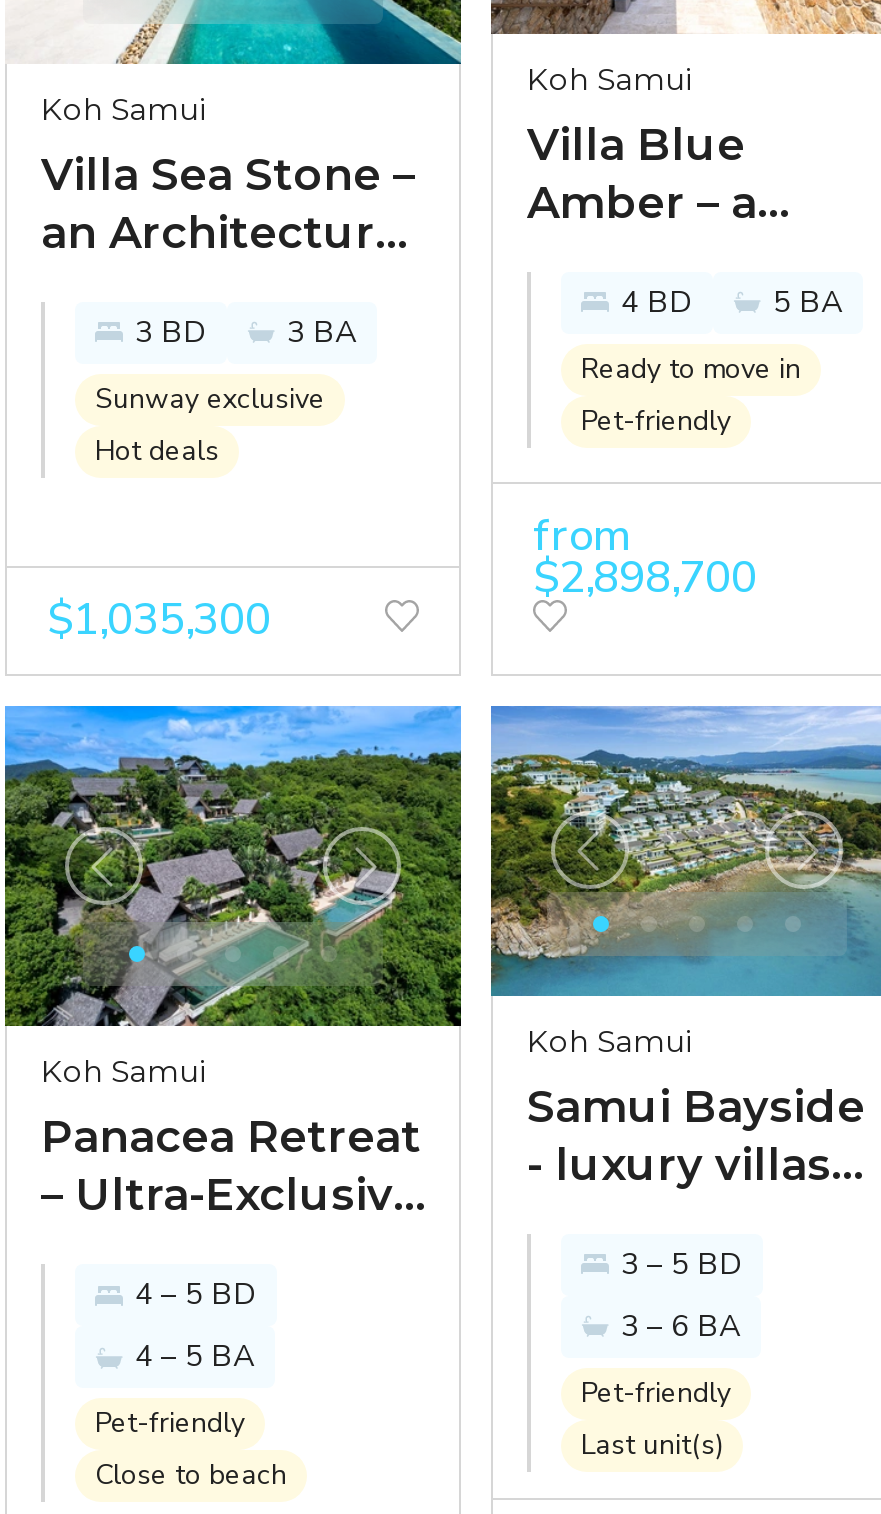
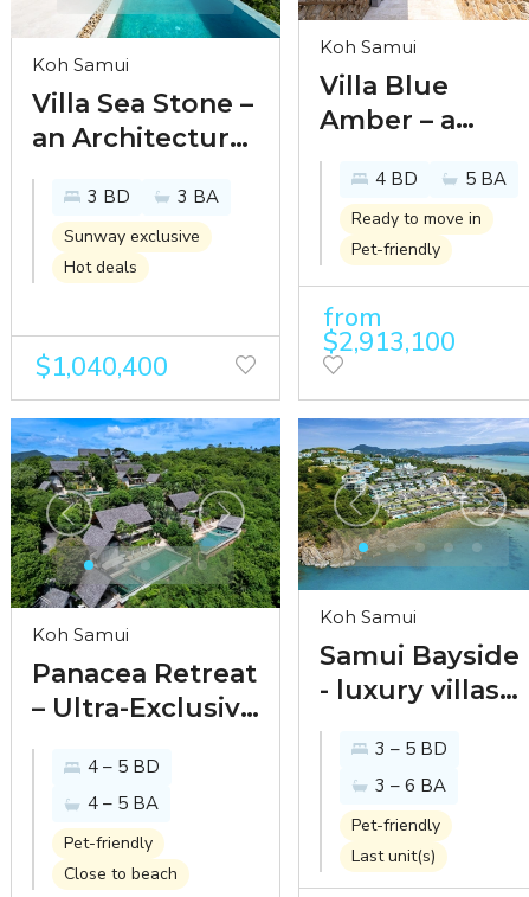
- $2,898,700
+ $2,913,100

- $1,035,300
+ $1,040,400
